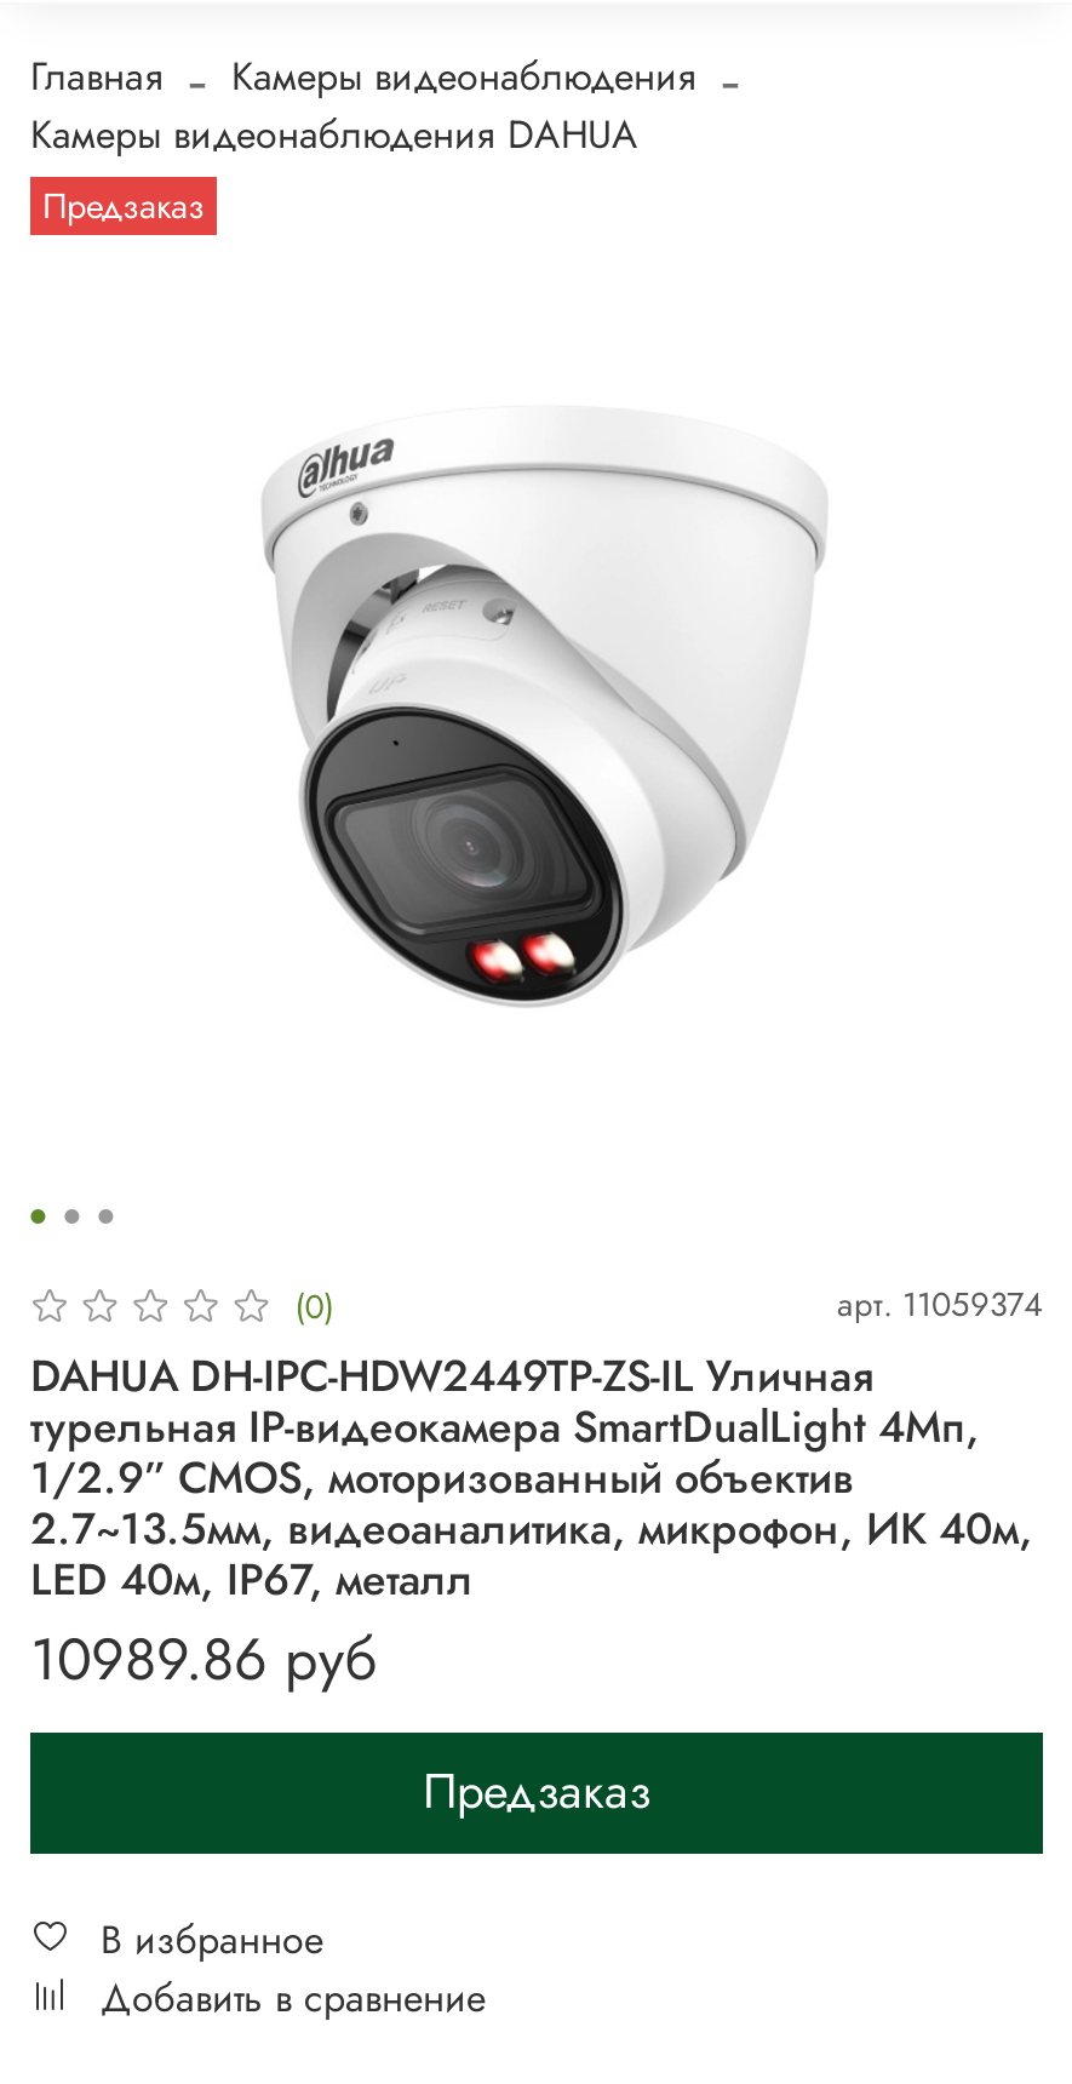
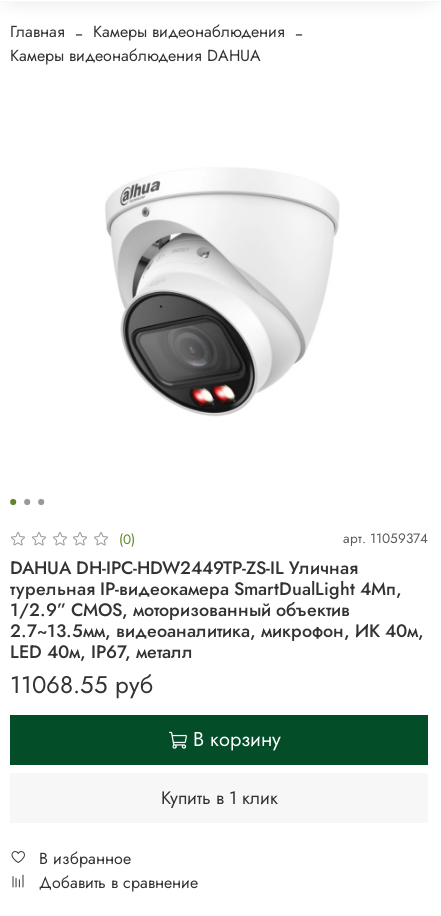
- Предзаказ

- 10989.86 руб
- Предзаказ
+ 11068.55 руб
+ В корзину
+ Купить в 1 клик
